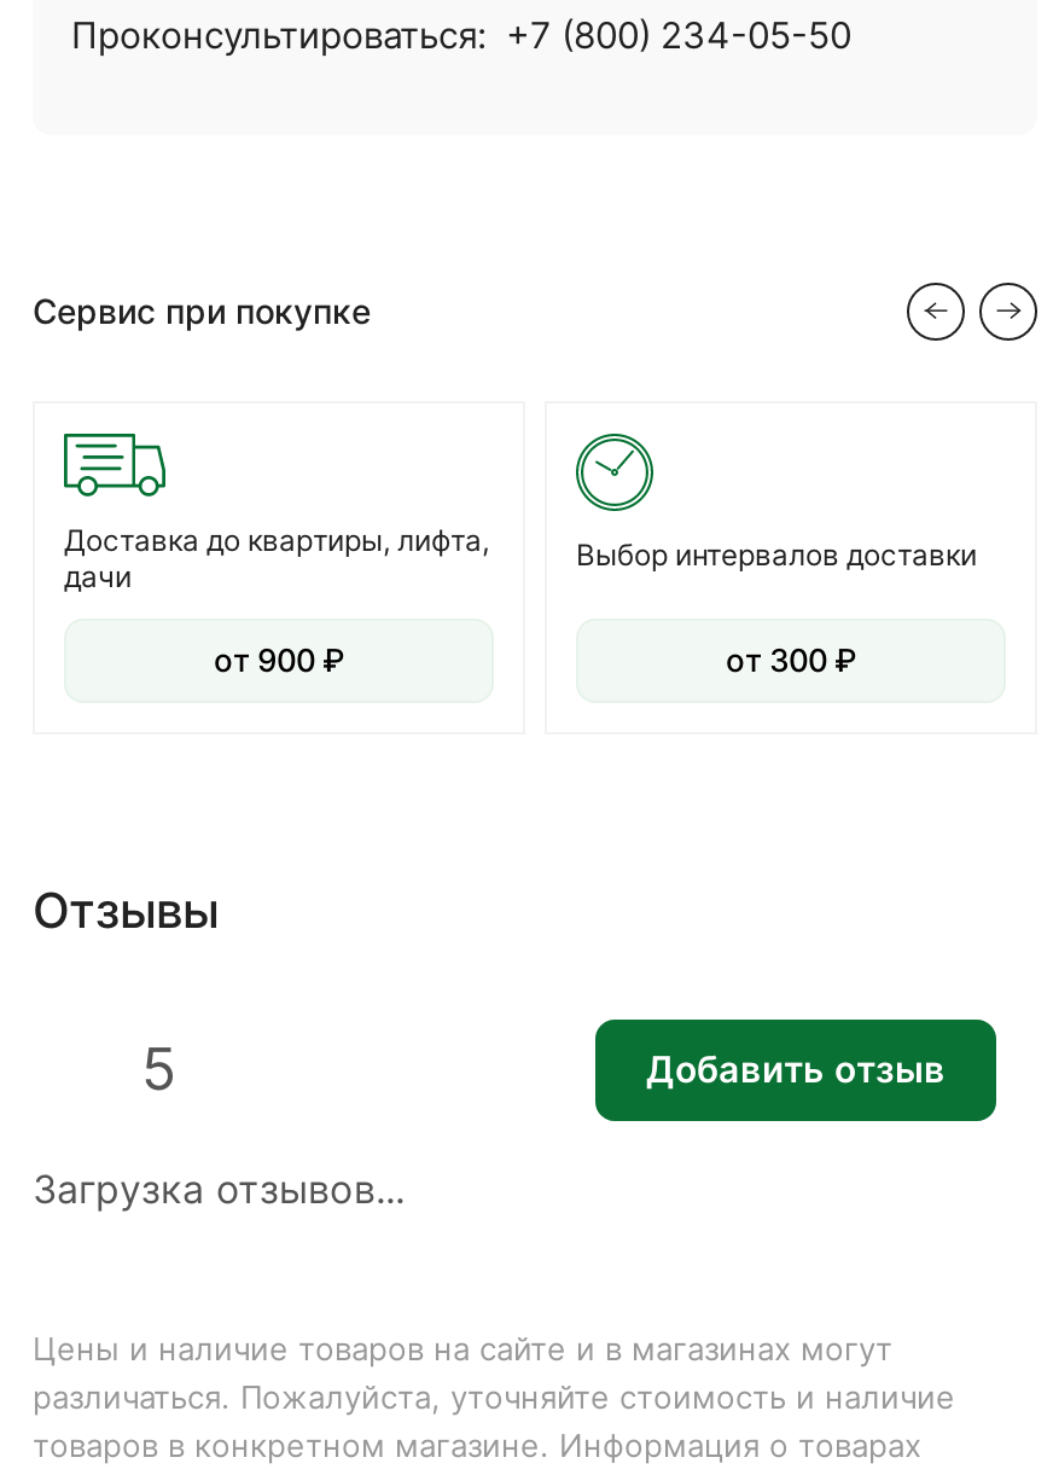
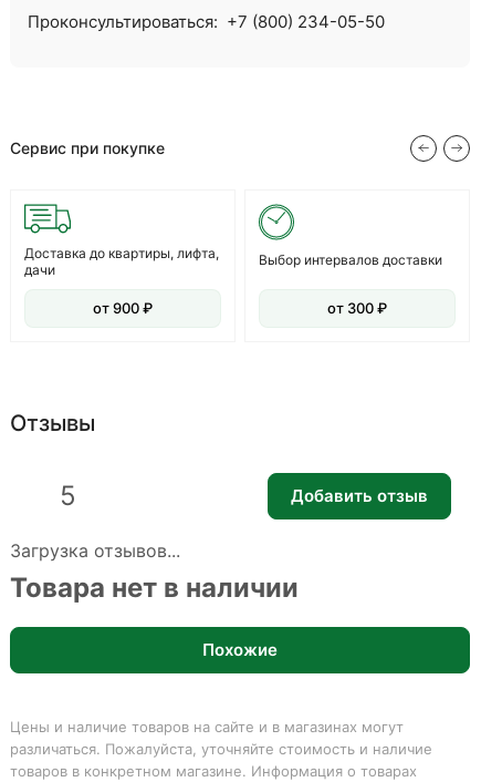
+ Товара нет в наличии
+ Похожие
